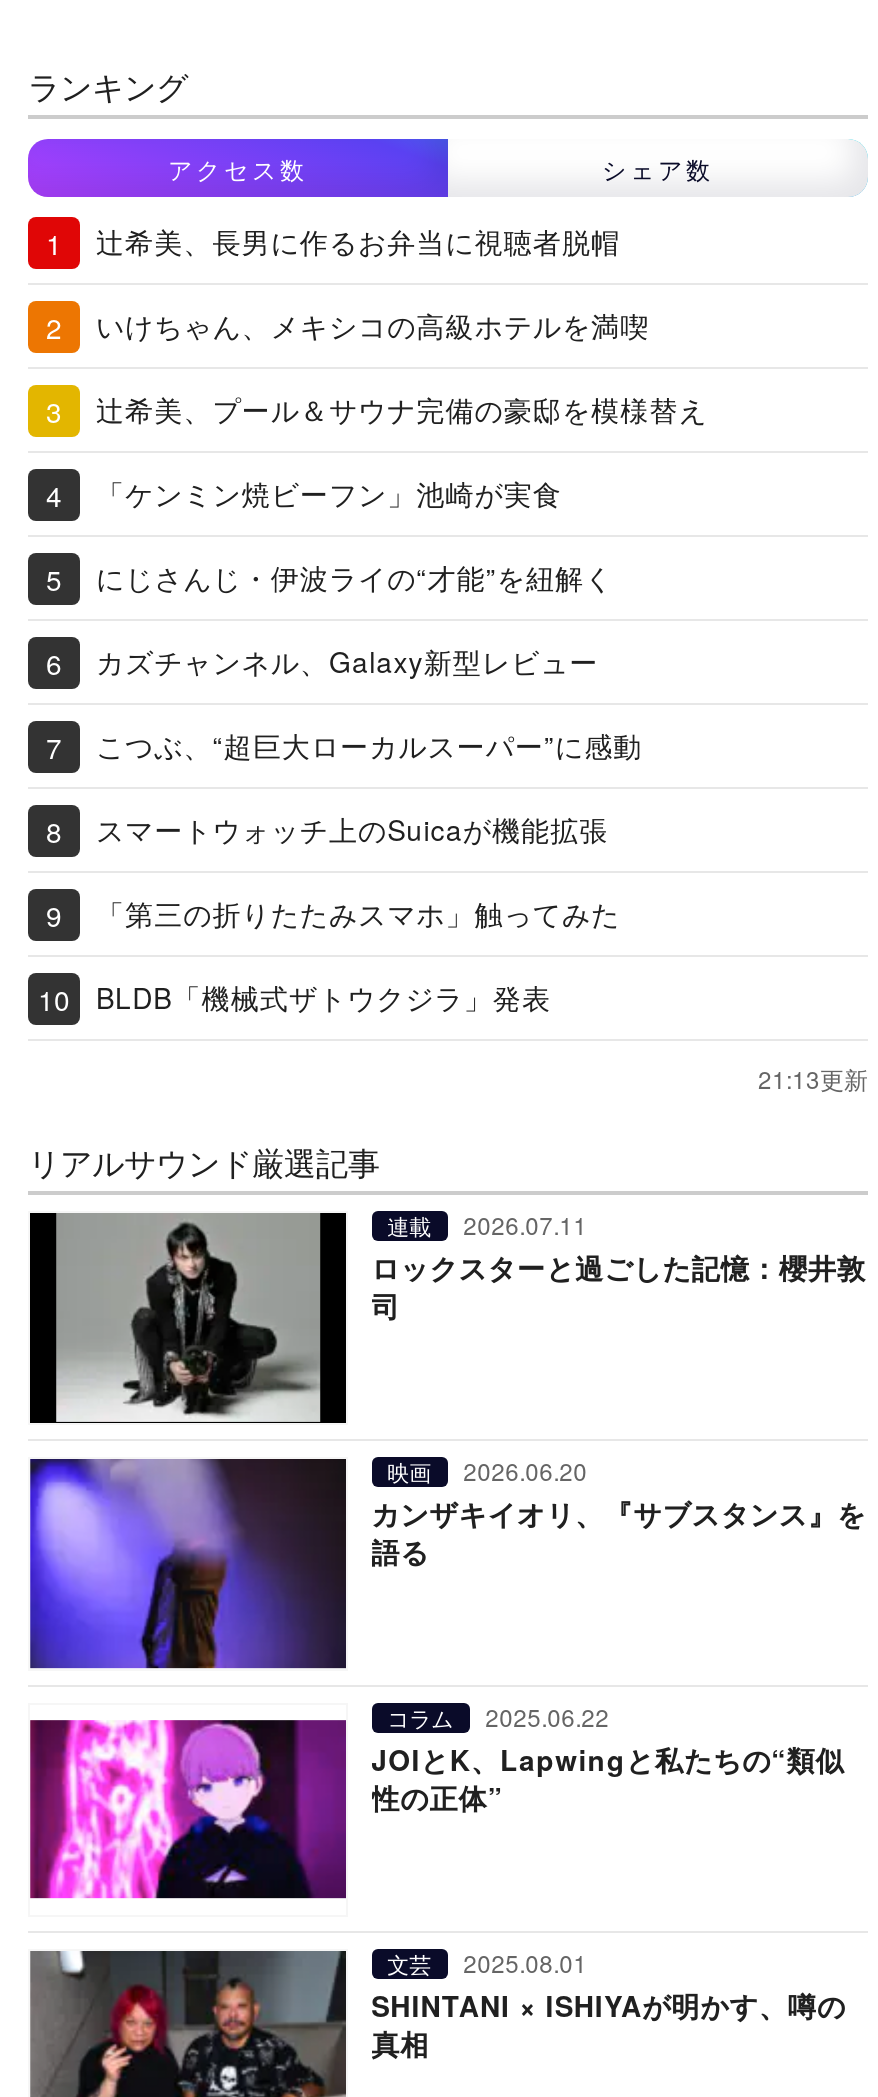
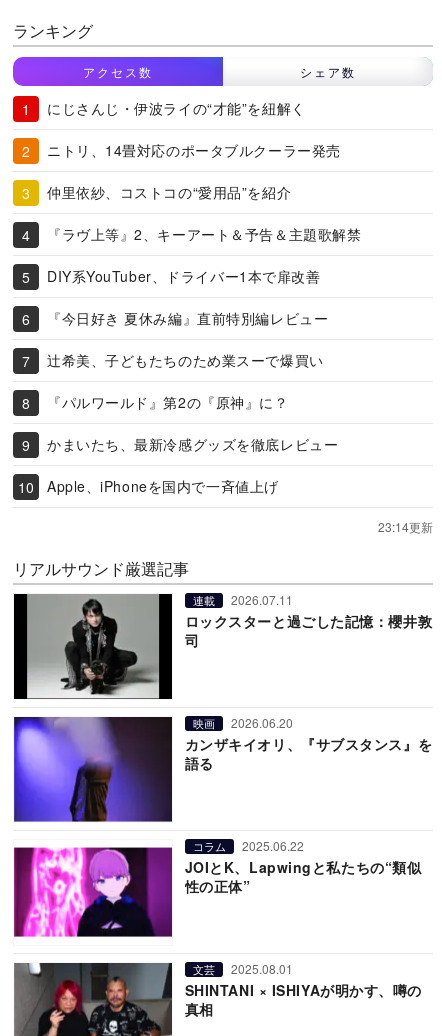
- 辻希美、長男に作るお弁当に視聴者脱帽
- いけちゃん、メキシコの高級ホテルを満喫
- 辻希美、プール＆サウナ完備の豪邸を模様替え
- 「ケンミン焼ビーフン」池崎が実食

moved up: にじさんじ・伊波ライの“才能”を紐解く

- カズチャンネル、Galaxy新型レビュー
- こつぶ、“超巨大ローカルスーパー”に感動
- スマートウォッチ上のSuicaが機能拡張
- 「第三の折りたたみスマホ」触ってみた
- BLDB「機械式ザトウクジラ」発表
- 21:13更新
+ ニトリ、14畳対応のポータブルクーラー発売
+ 仲里依紗、コストコの“愛用品”を紹介
+ 『ラヴ上等』2、キーアート＆予告＆主題歌解禁
+ DIY系YouTuber、ドライバー1本で扉改善
+ 『今日好き 夏休み編』直前特別編レビュー
+ 辻希美、子どもたちのため業スーで爆買い
+ 『パルワールド』第2の『原神』に？
+ かまいたち、最新冷感グッズを徹底レビュー
+ Apple、iPhoneを国内で一斉値上げ
+ 23:14更新
